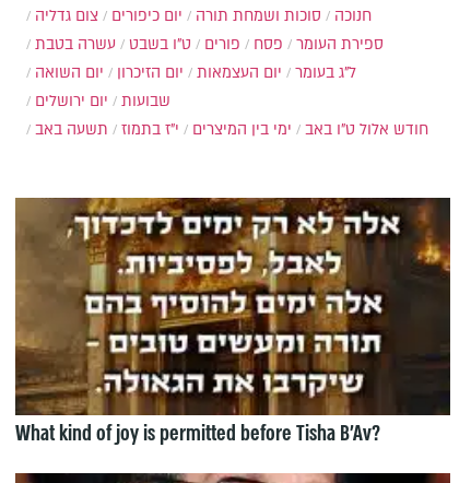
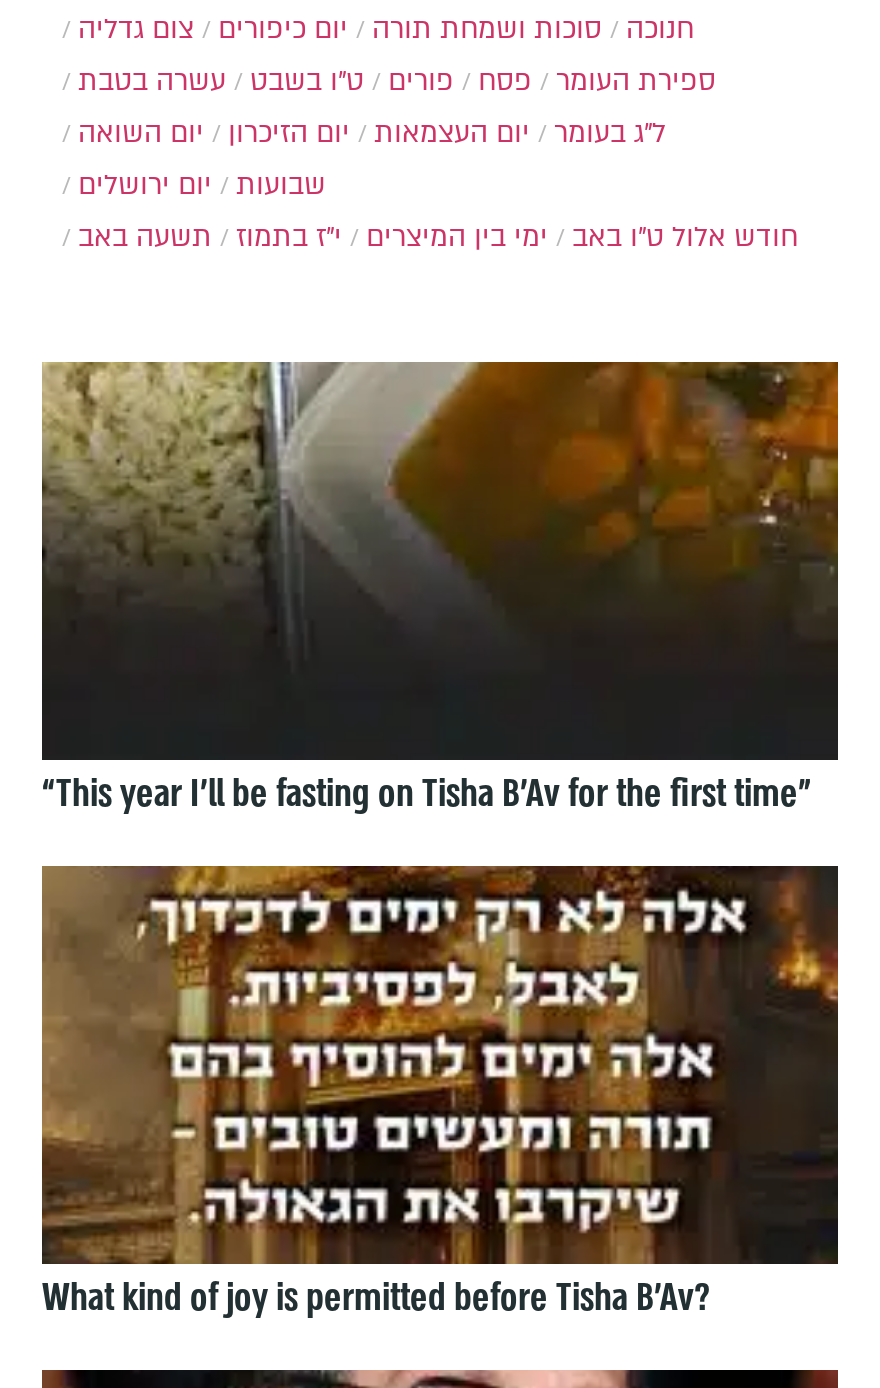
+ [image]
+ “This year I’ll be fasting on Tisha B’Av for the first time”
